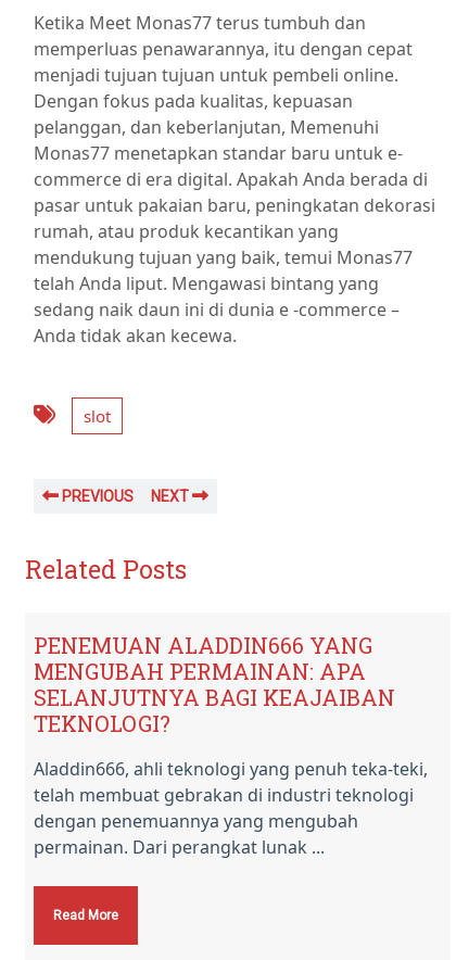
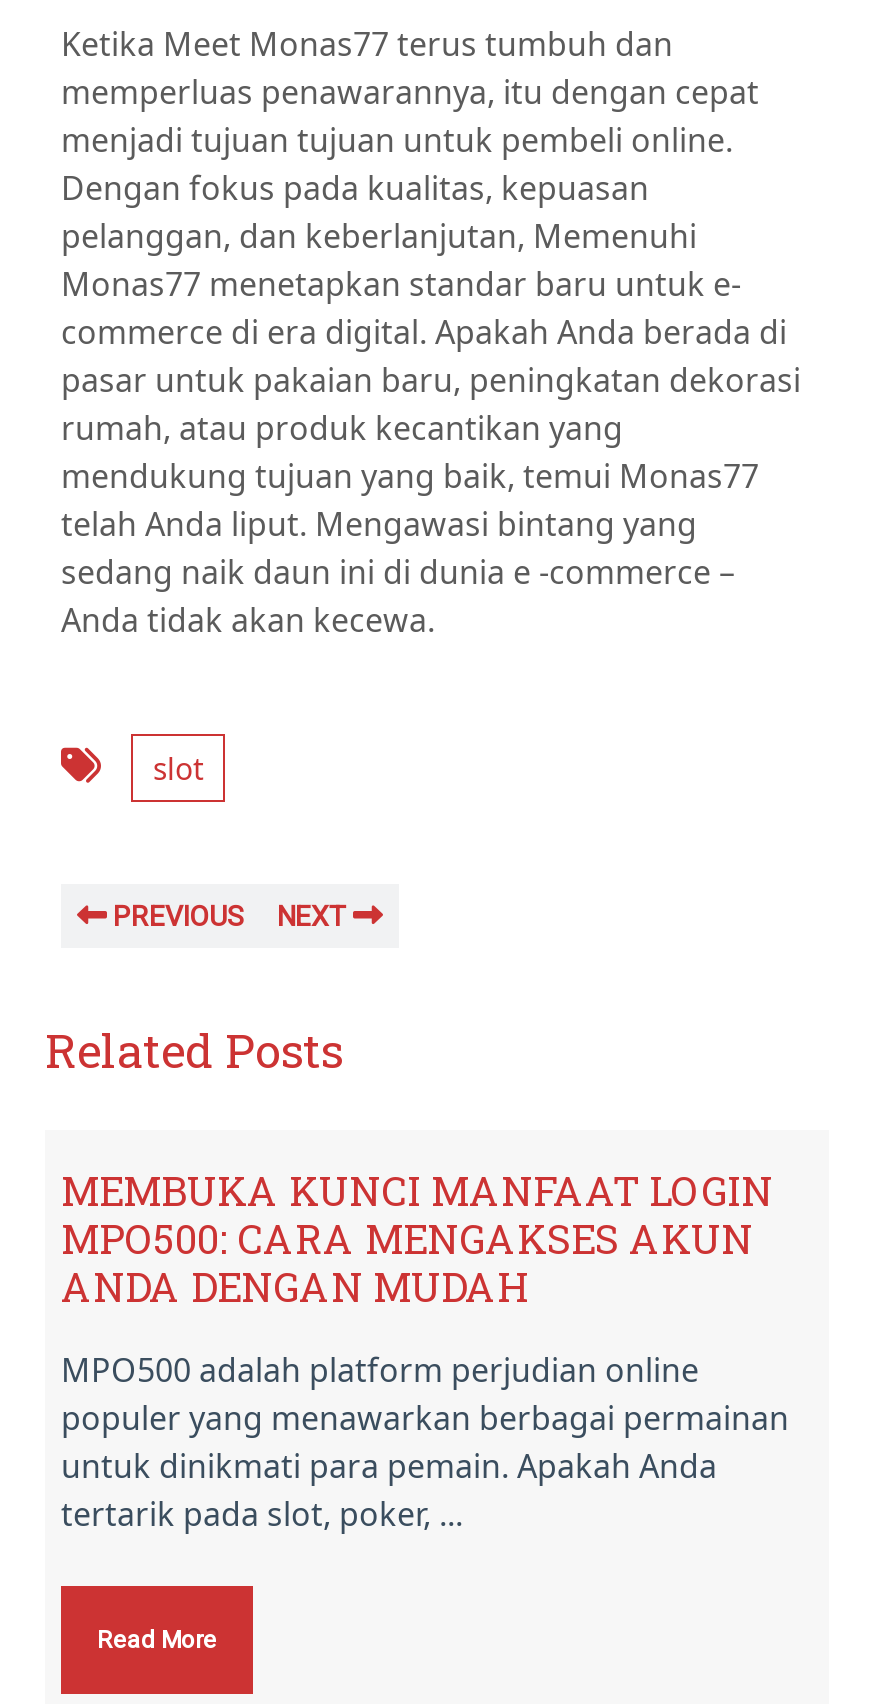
- PENEMUAN ALADDIN666 YANG
- MENGUBAH PERMAINAN: APA
- SELANJUTNYA BAGI KEAJAIBAN
- TEKNOLOGI?
+ MEMBUKA KUNCI MANFAAT LOGIN
+ MPO500: CARA MENGAKSES AKUN
+ ANDA DENGAN MUDAH

- Aladdin666, ahli teknologi yang penuh teka-teki,
- telah membuat gebrakan di industri teknologi
- dengan penemuannya yang mengubah
- permainan. Dari perangkat lunak ...
+ MPO500 adalah platform perjudian online
+ populer yang menawarkan berbagai permainan
+ untuk dinikmati para pemain. Apakah Anda
+ tertarik pada slot, poker, ...
